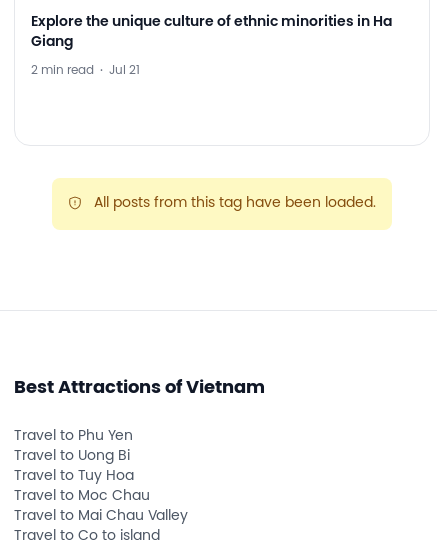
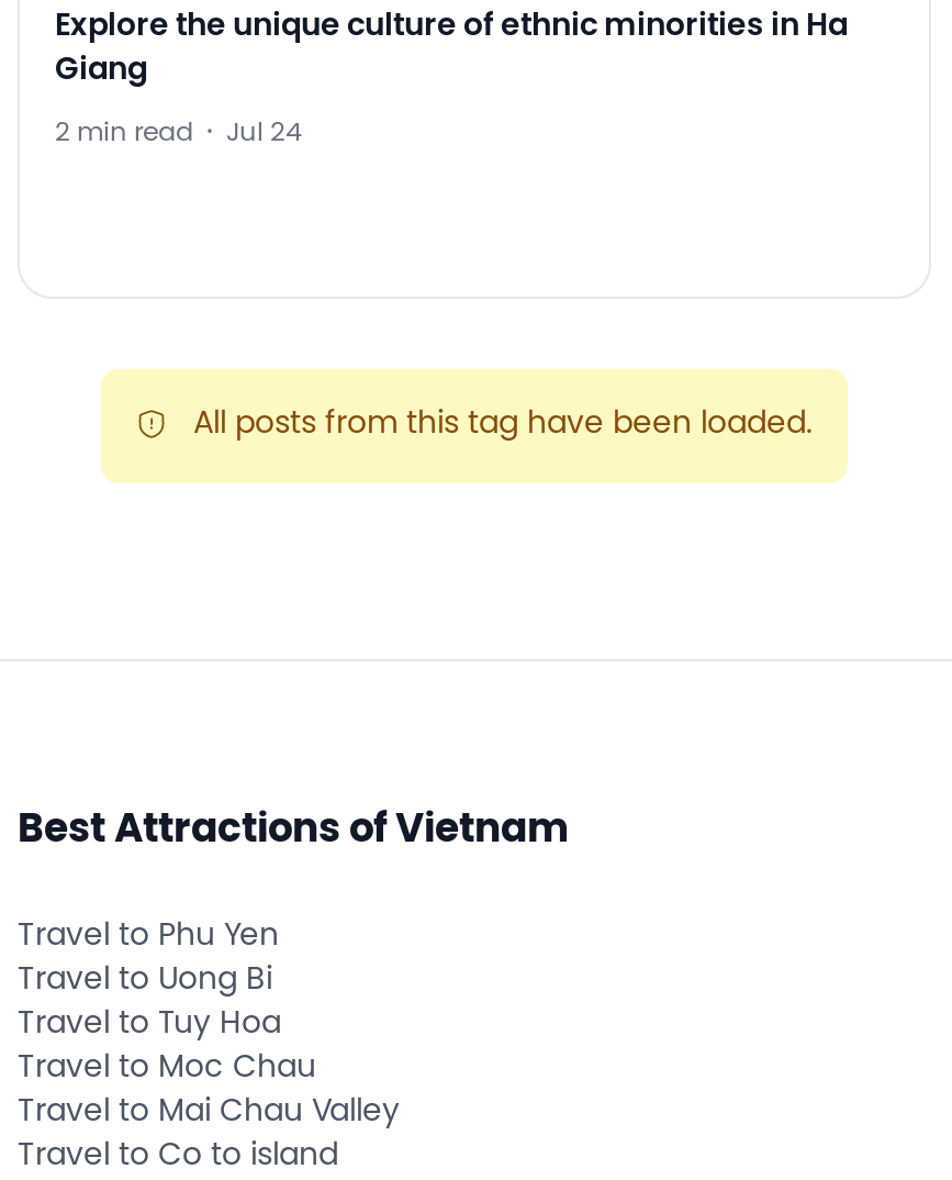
- 2 min read · Jul 21
+ 2 min read · Jul 24
